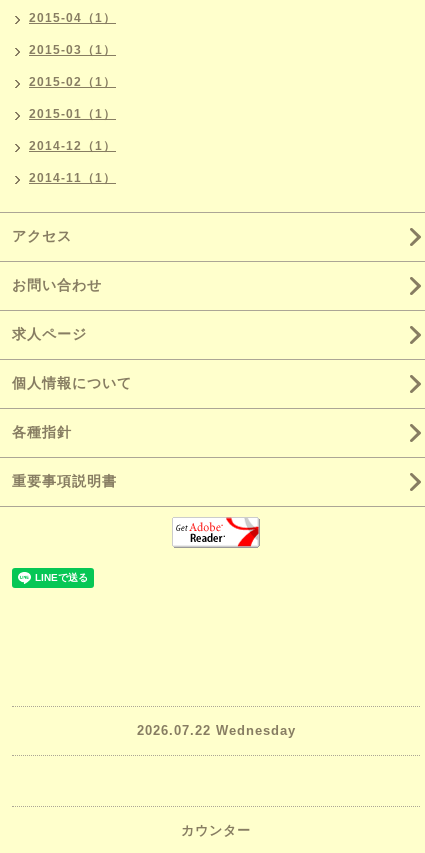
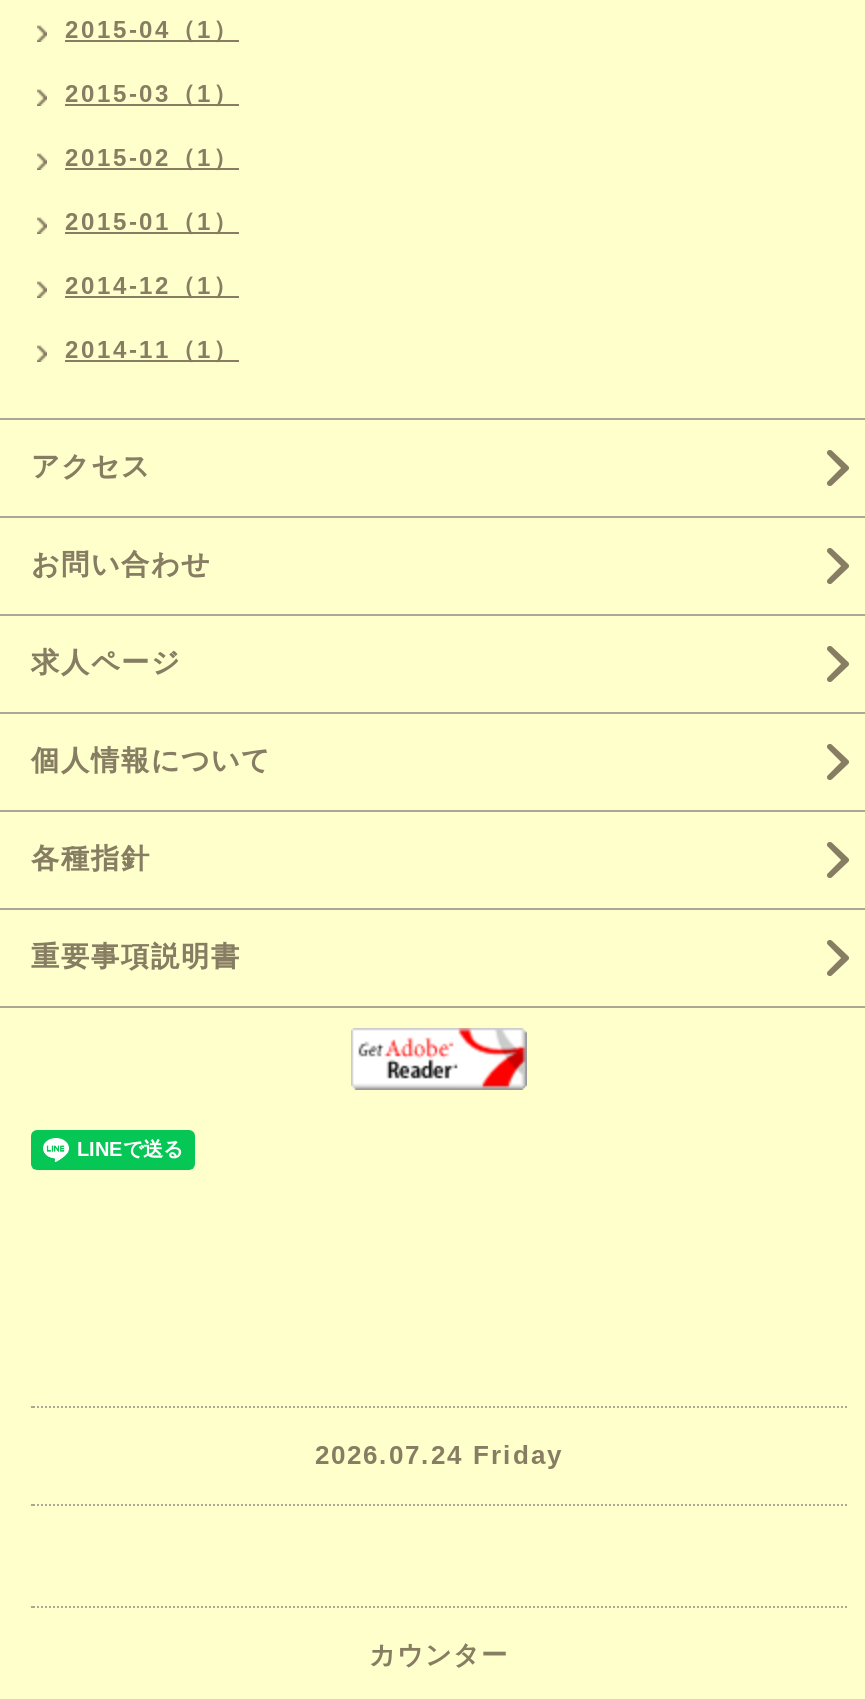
- 2026.07.22 Wednesday
+ 2026.07.24 Friday
